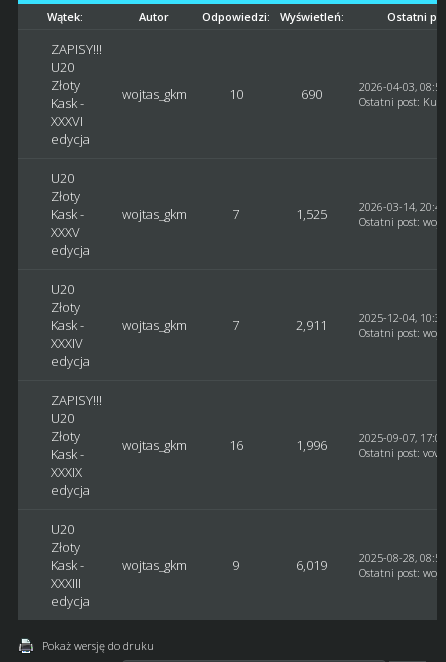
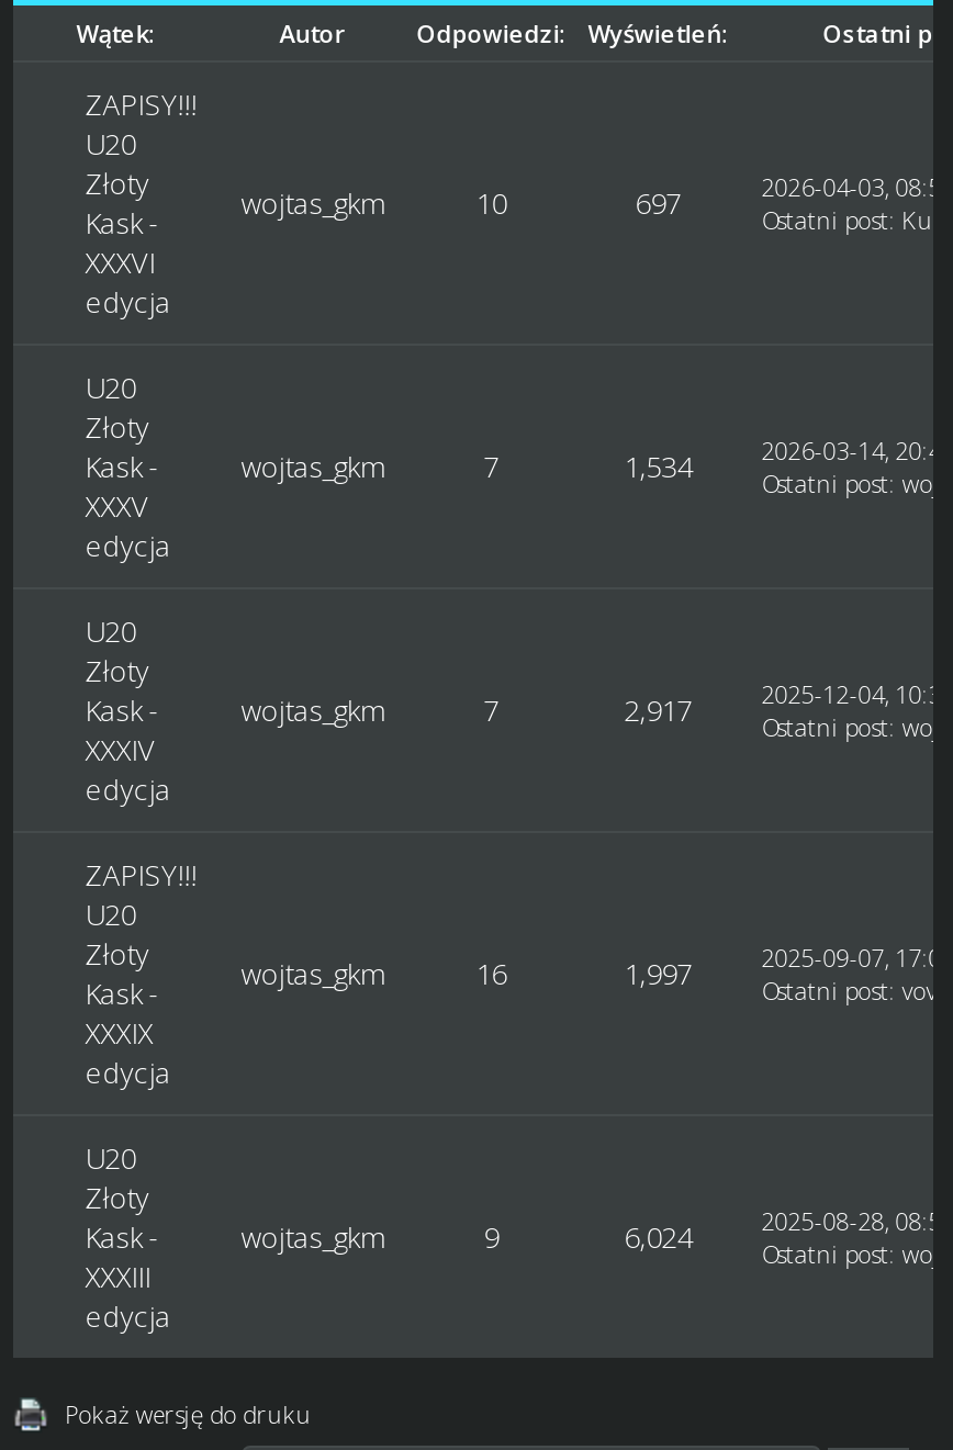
- 690
+ 697

- 1,525
+ 1,534

- 2,911
+ 2,917

- 1,996
+ 1,997

- 6,019
+ 6,024
